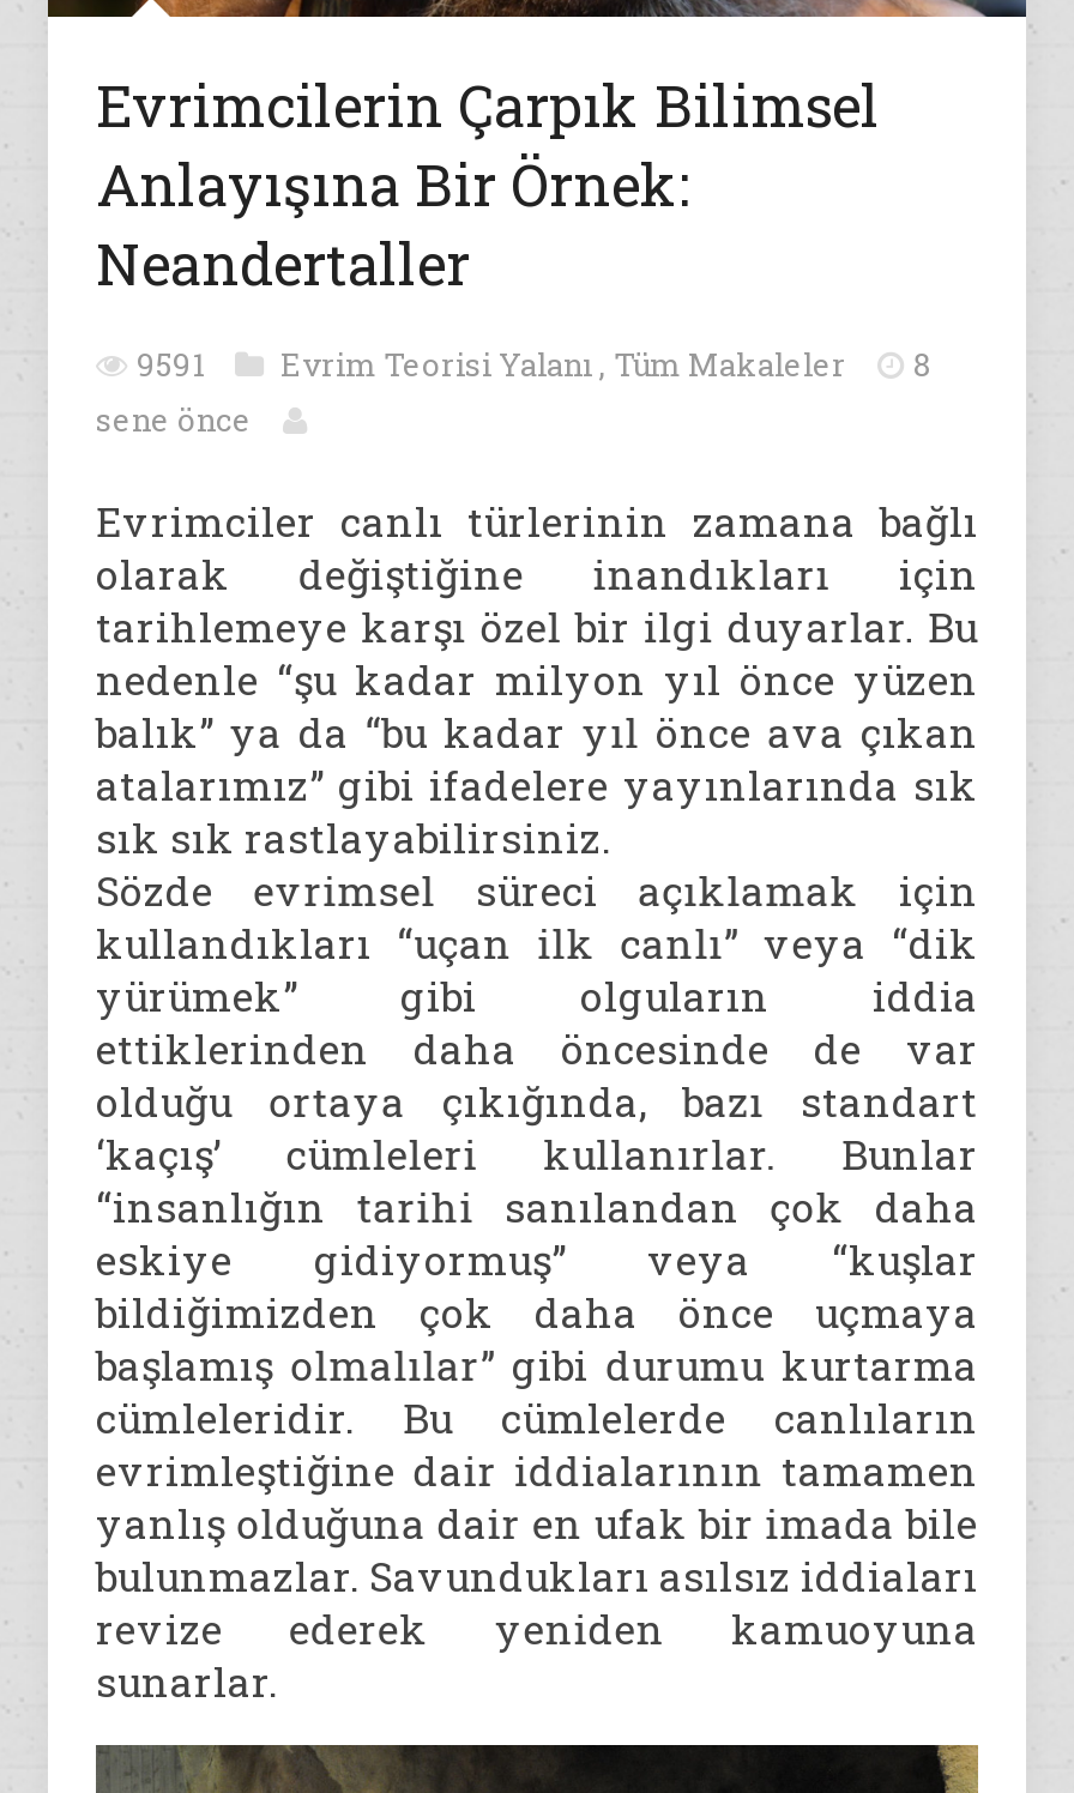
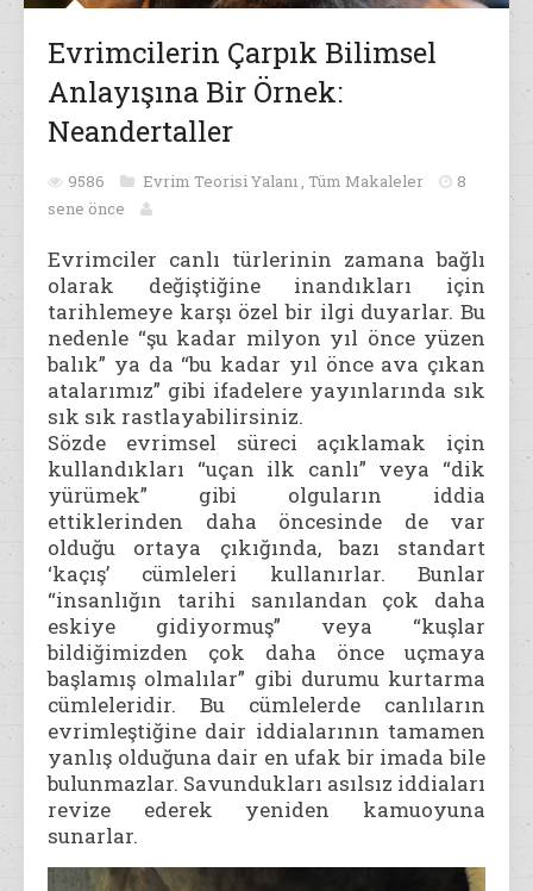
- 9591 Evrim Teorisi Yalanı, Tüm Makaleler 8
+ 9586 Evrim Teorisi Yalanı, Tüm Makaleler 8
